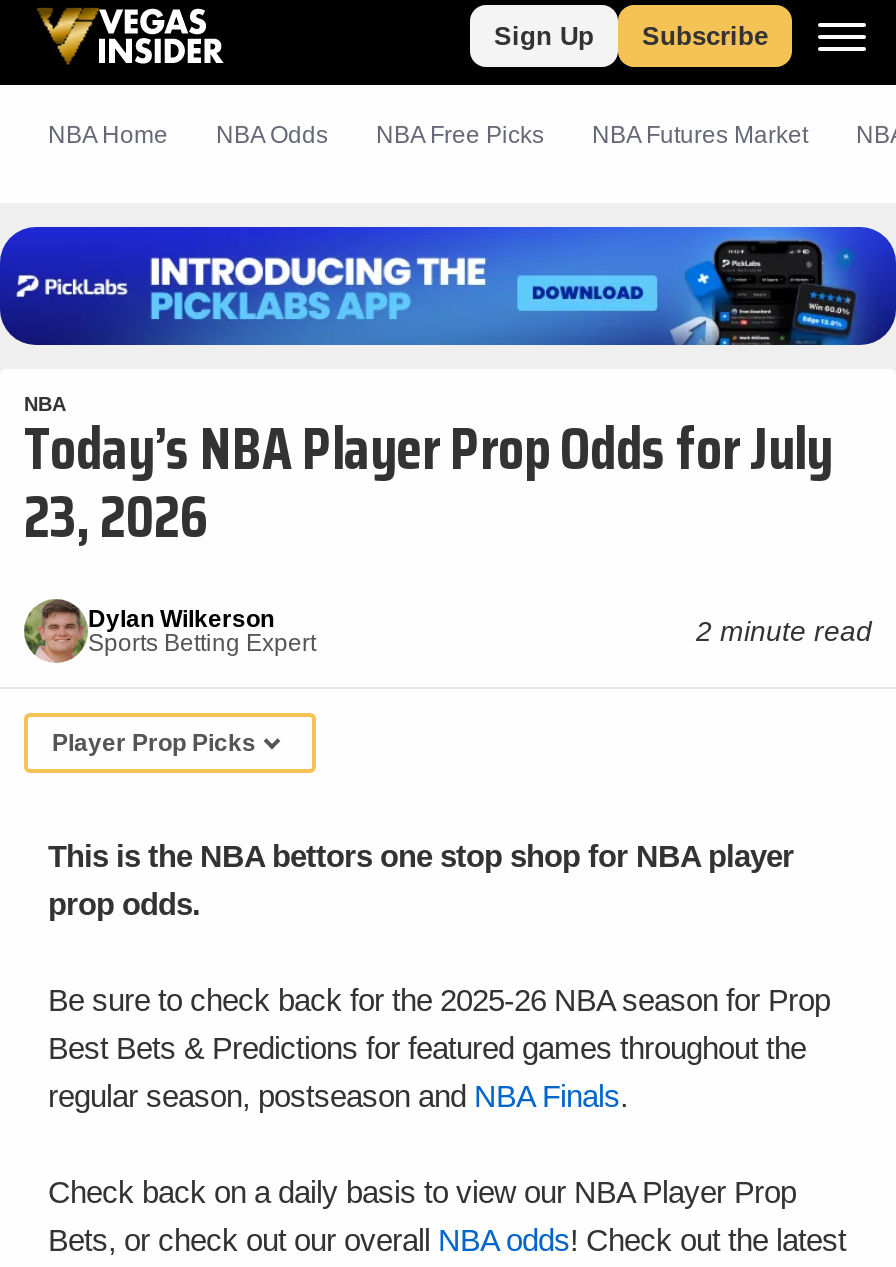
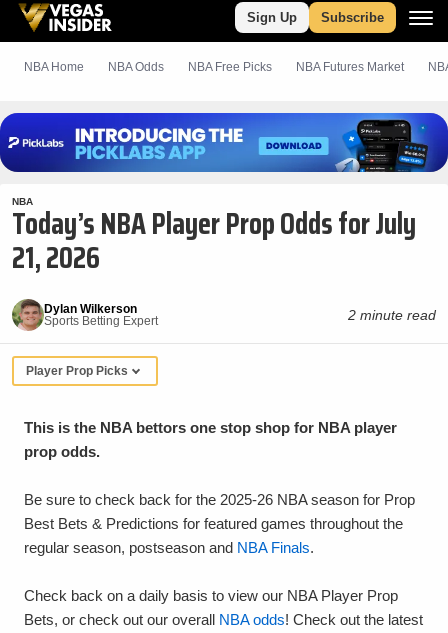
- 23, 2026
+ 21, 2026
